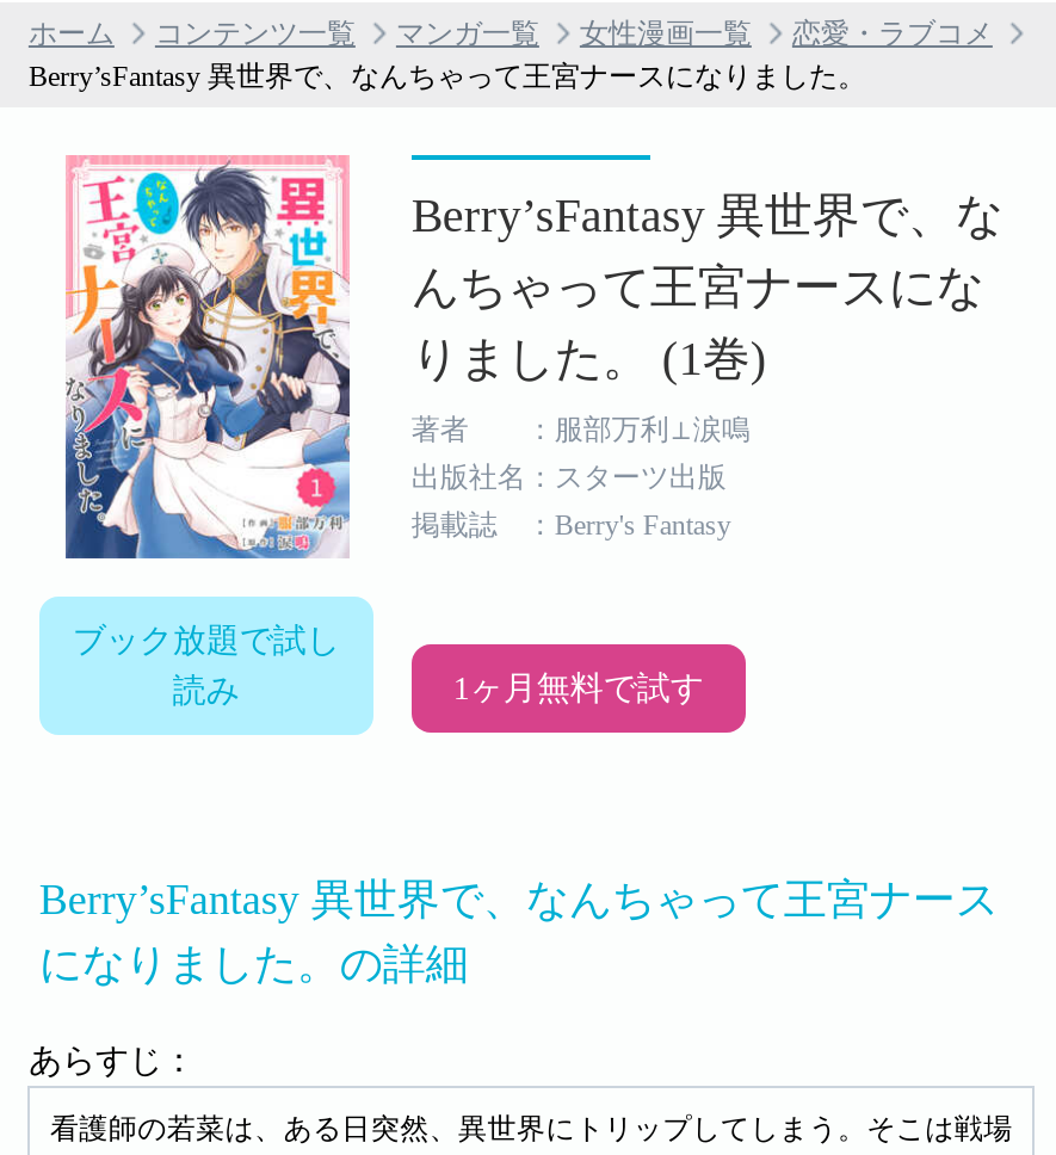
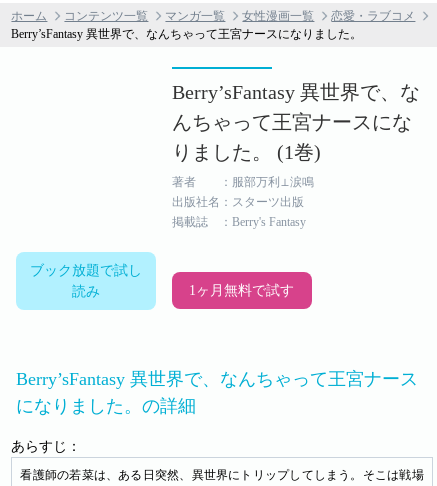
- [image]
